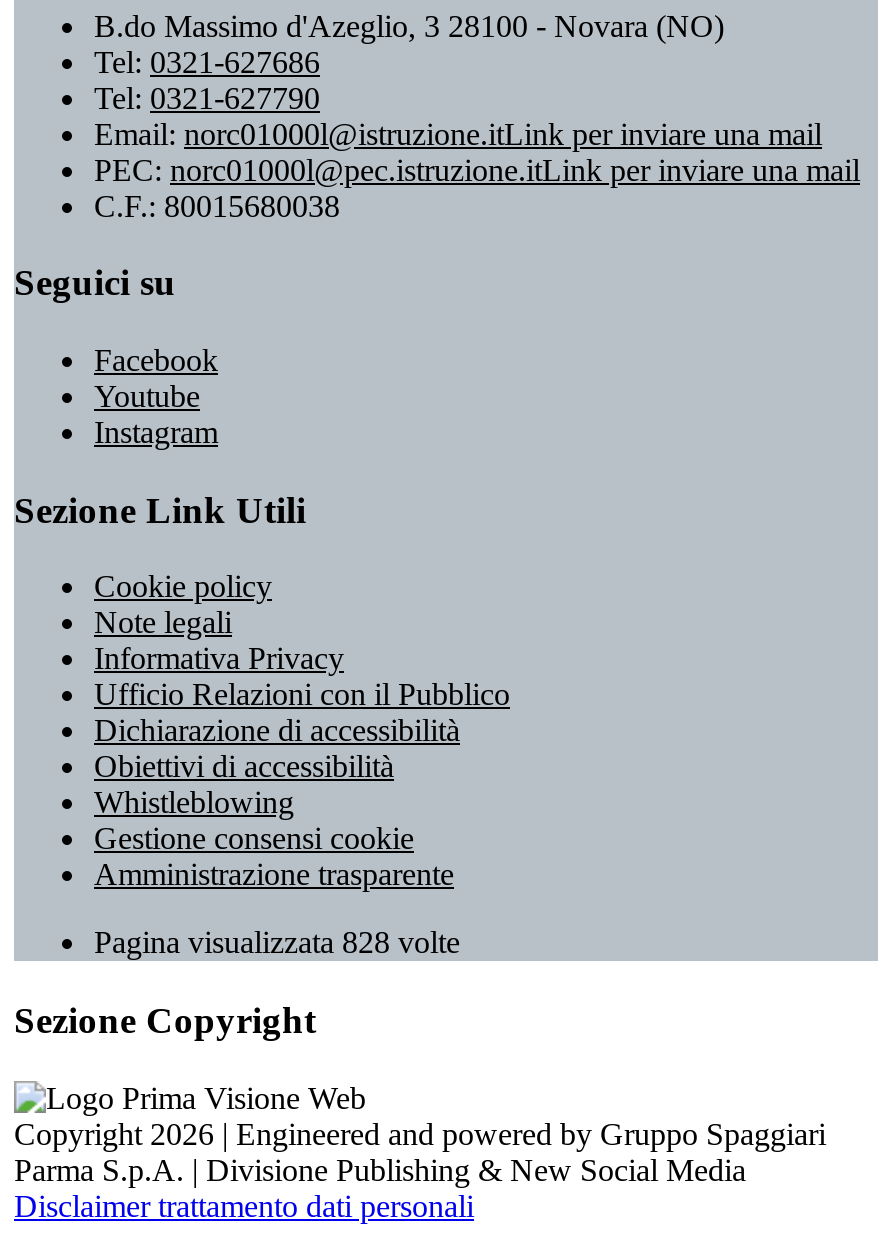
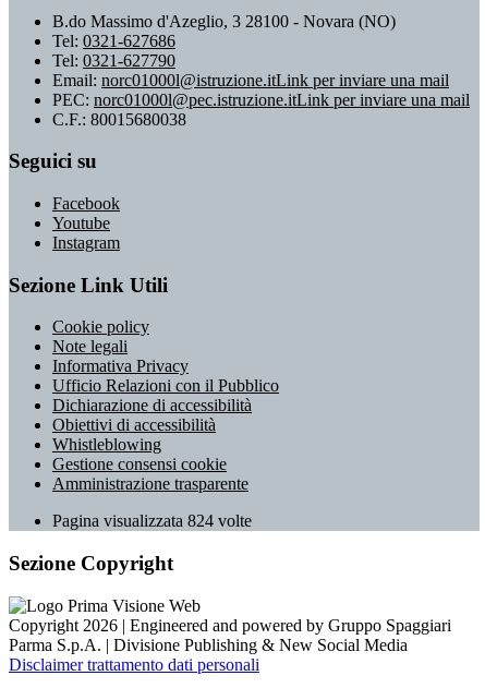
- Pagina visualizzata 828 volte
+ Pagina visualizzata 824 volte
